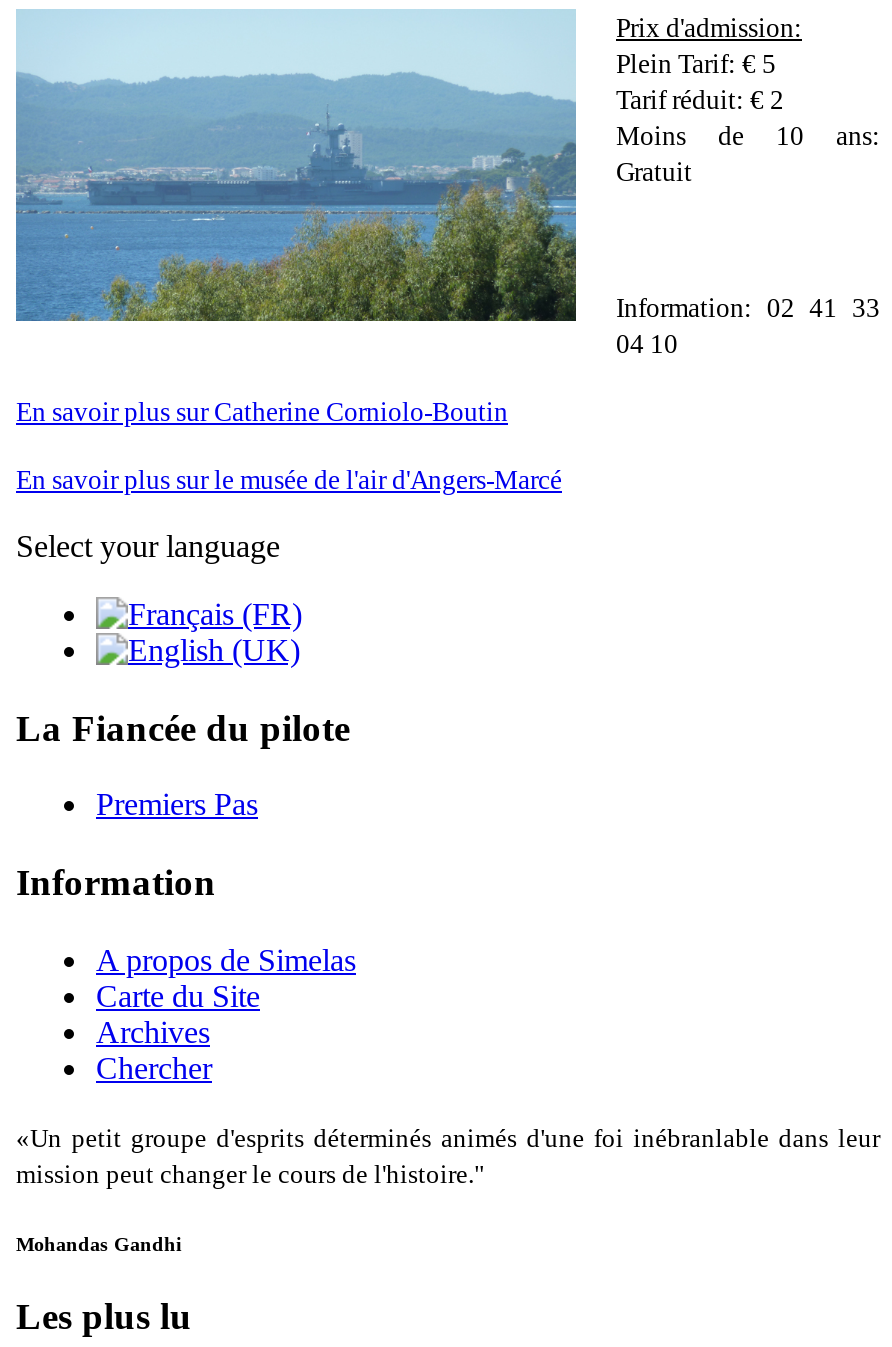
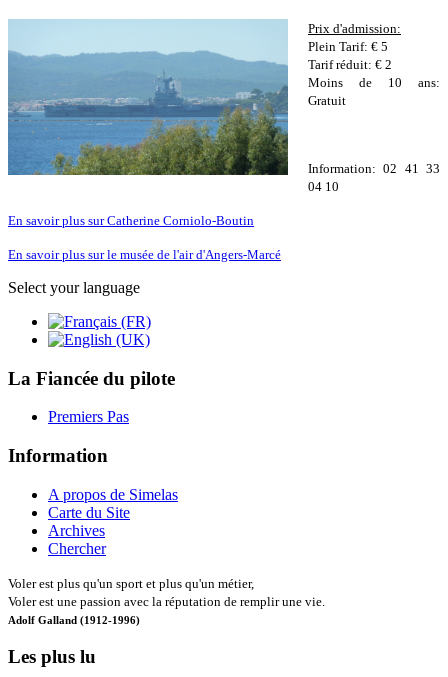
- «Un petit groupe d'esprits déterminés animés d'une foi inébranlable dans leur
- mission peut changer le cours de l'histoire."
- Mohandas Gandhi
+ Voler est plus qu'un sport et plus qu'un métier,
+ Voler est une passion avec la réputation de remplir une vie.
+ Adolf Galland (1912-1996)
